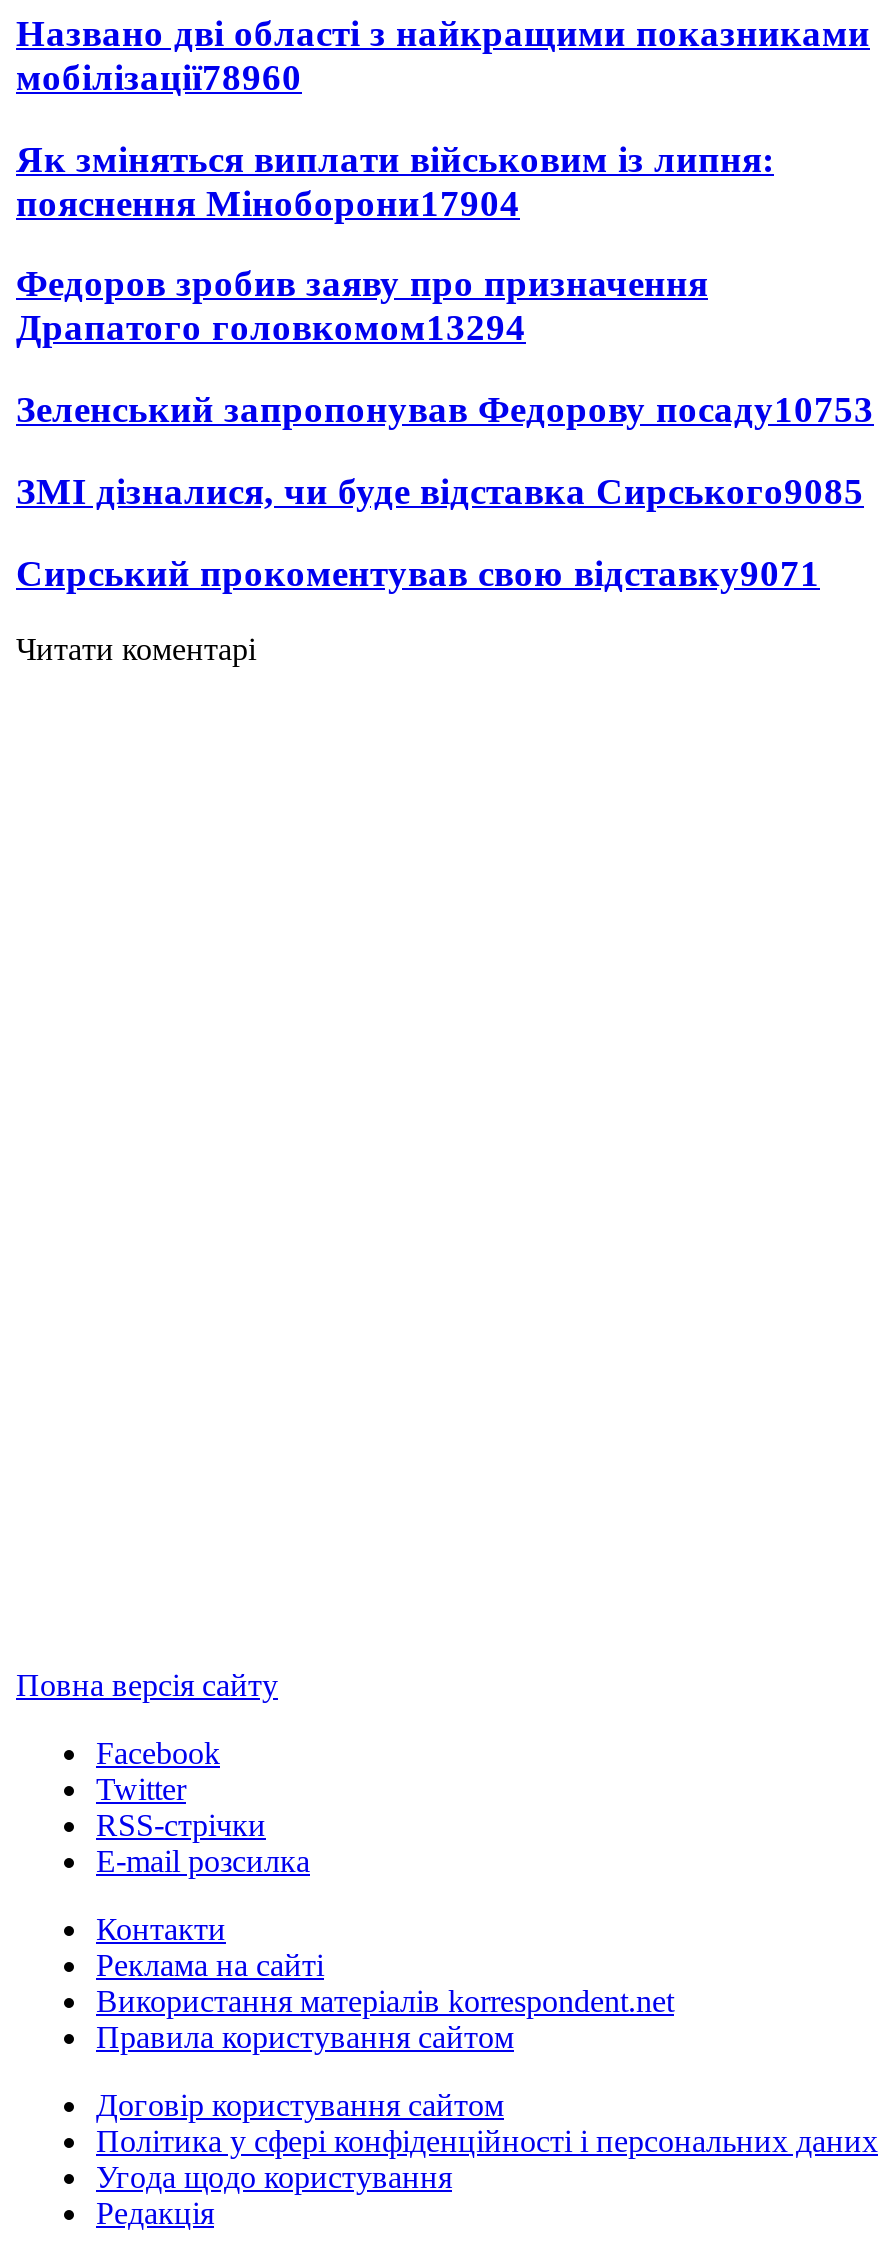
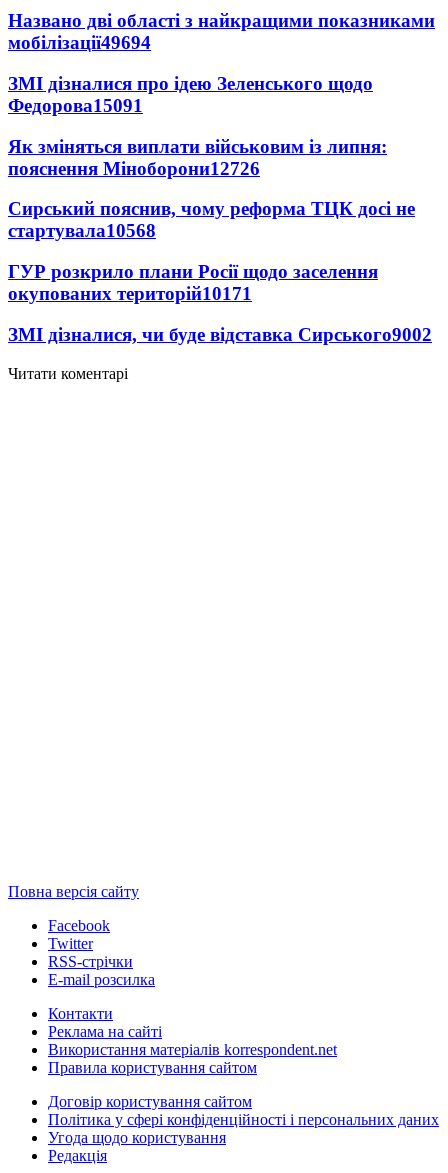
- мобілізації78960
+ мобілізації49694
+ ЗМІ дізналися про ідею Зеленського щодо
+ Федорова15091

moved down: Як зміняться виплати військовим із липня:

- пояснення Міноборони17904
- Федоров зробив заяву про призначення
- Драпатого головкомом13294
- Зеленський запропонував Федорову посаду10753
- ЗМІ дізналися, чи буде відставка Сирського9085
- Сирський прокоментував свою відставку9071
+ пояснення Міноборони12726
+ Сирський пояснив, чому реформа ТЦК досі не
+ стартувала10568
+ ГУР розкрило плани Росії щодо заселення
+ окупованих територій10171
+ ЗМІ дізналися, чи буде відставка Сирського9002
